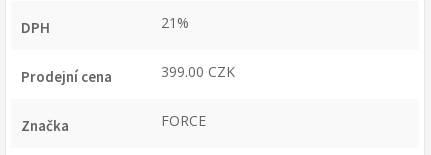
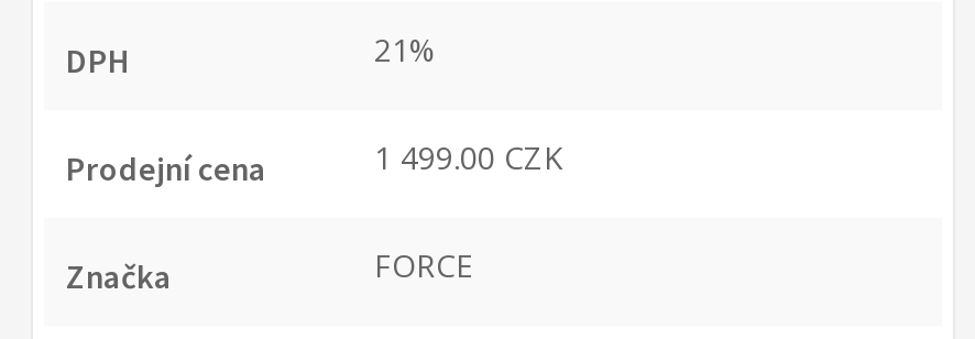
- 399.00 CZK
+ 1 499.00 CZK
